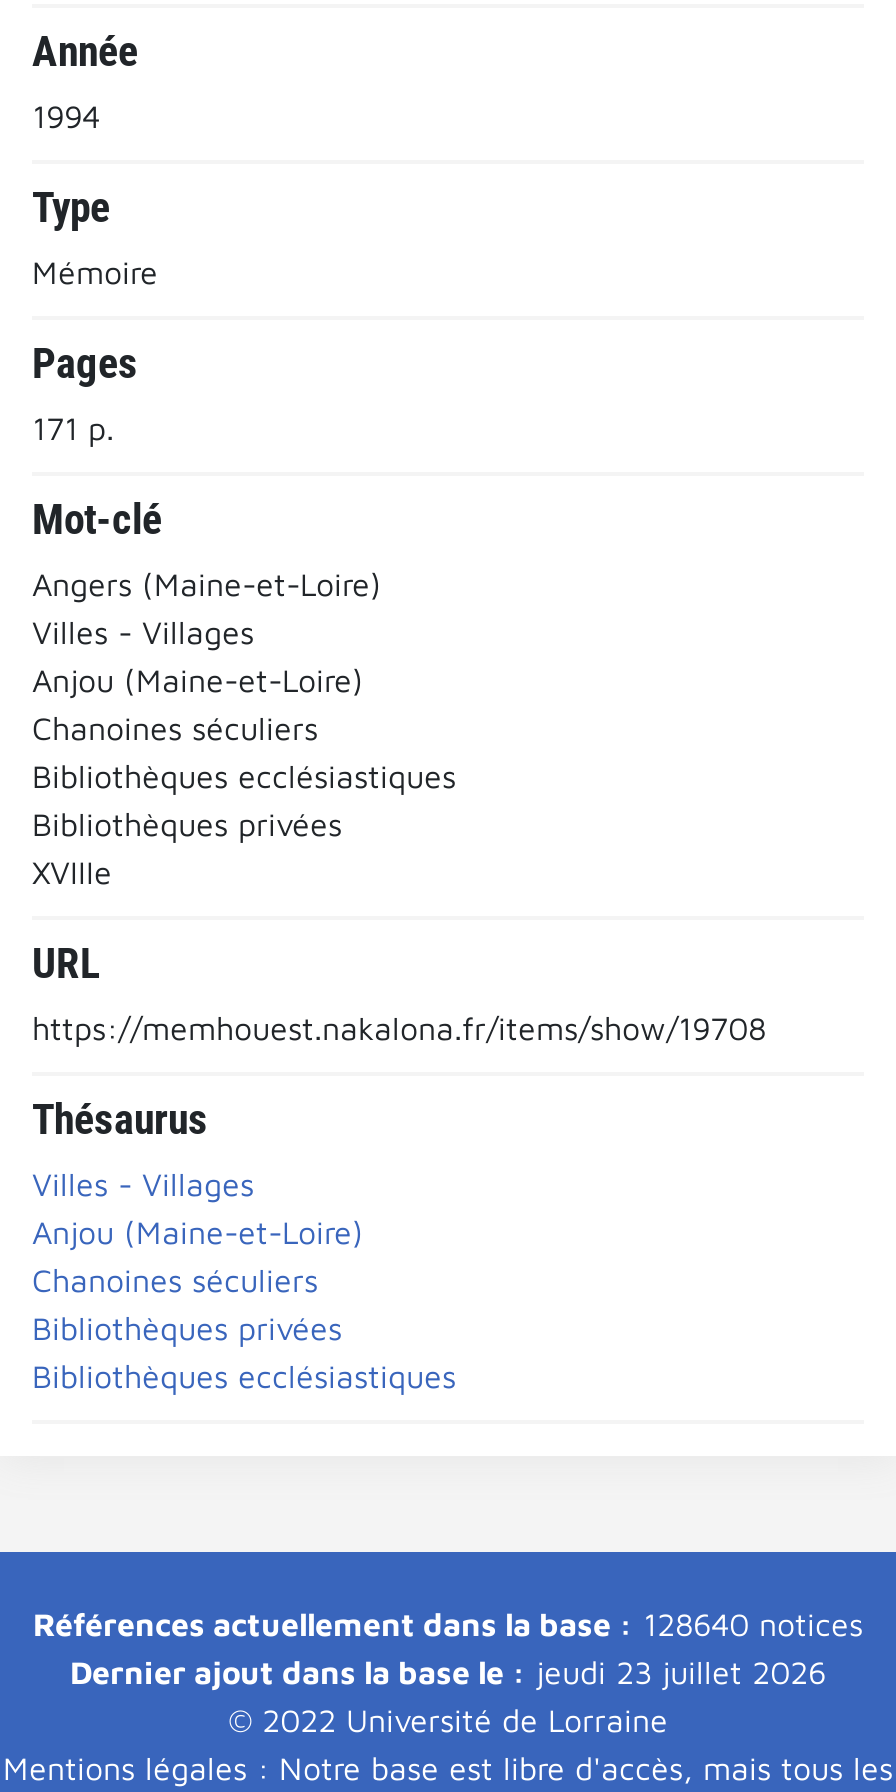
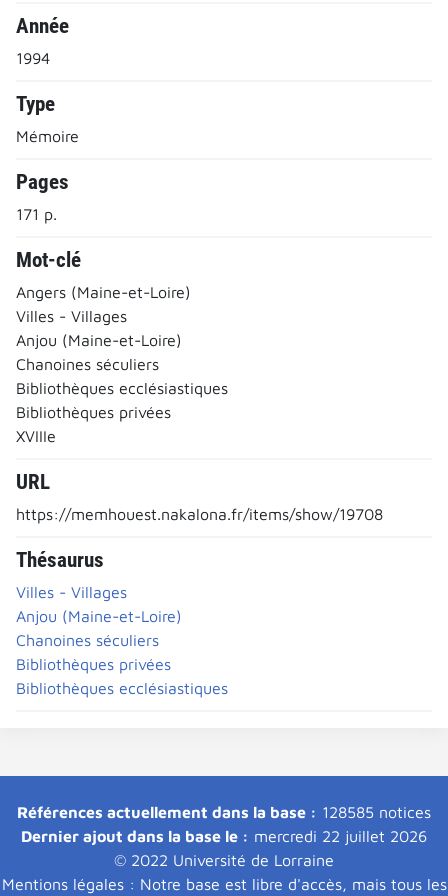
- Références actuellement dans la base : 128640 notices
+ Références actuellement dans la base : 128585 notices

- Dernier ajout dans la base le : jeudi 23 juillet 2026
+ Dernier ajout dans la base le : mercredi 22 juillet 2026
